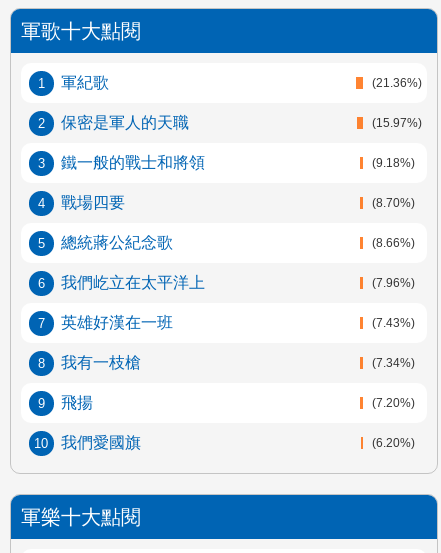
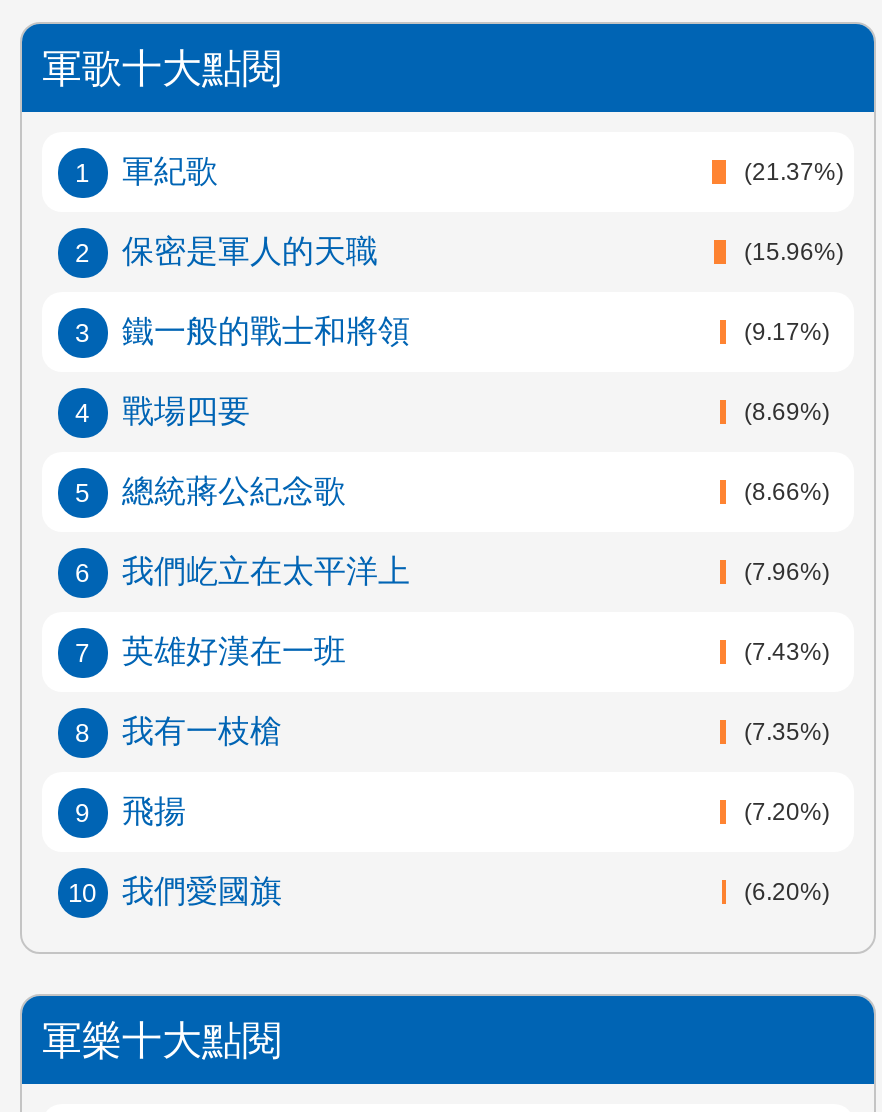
- (21.36%)
+ (21.37%)

- (15.97%)
+ (15.96%)

- (9.18%)
+ (9.17%)

- (8.70%)
+ (8.69%)

- (7.34%)
+ (7.35%)
